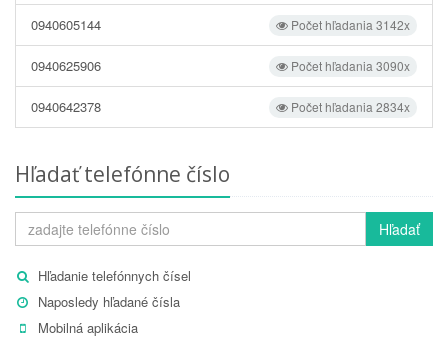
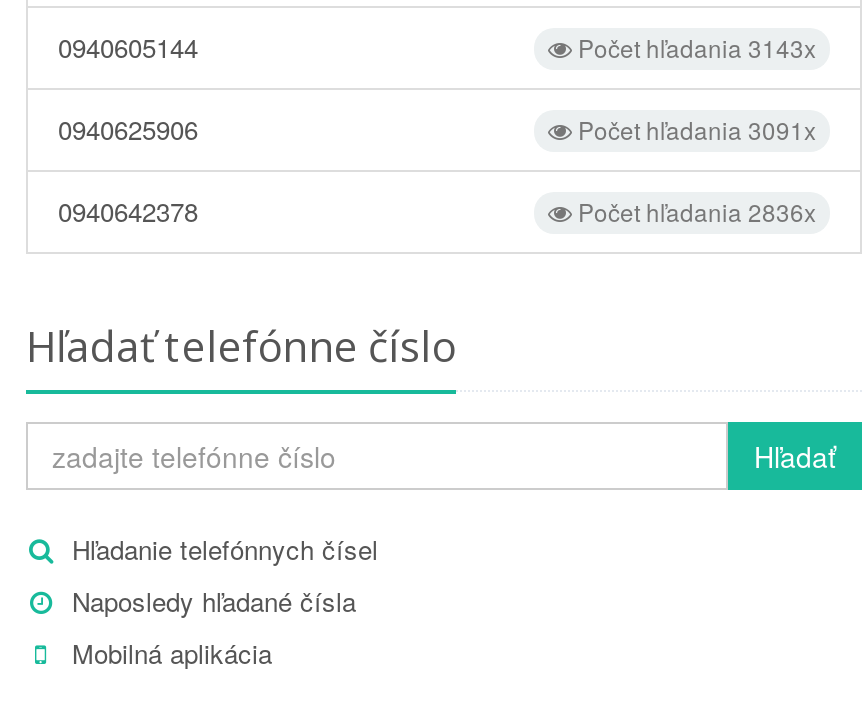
- Počet hľadania 3142x
+ Počet hľadania 3143x

- Počet hľadania 3090x
+ Počet hľadania 3091x

- Počet hľadania 2834x
+ Počet hľadania 2836x
